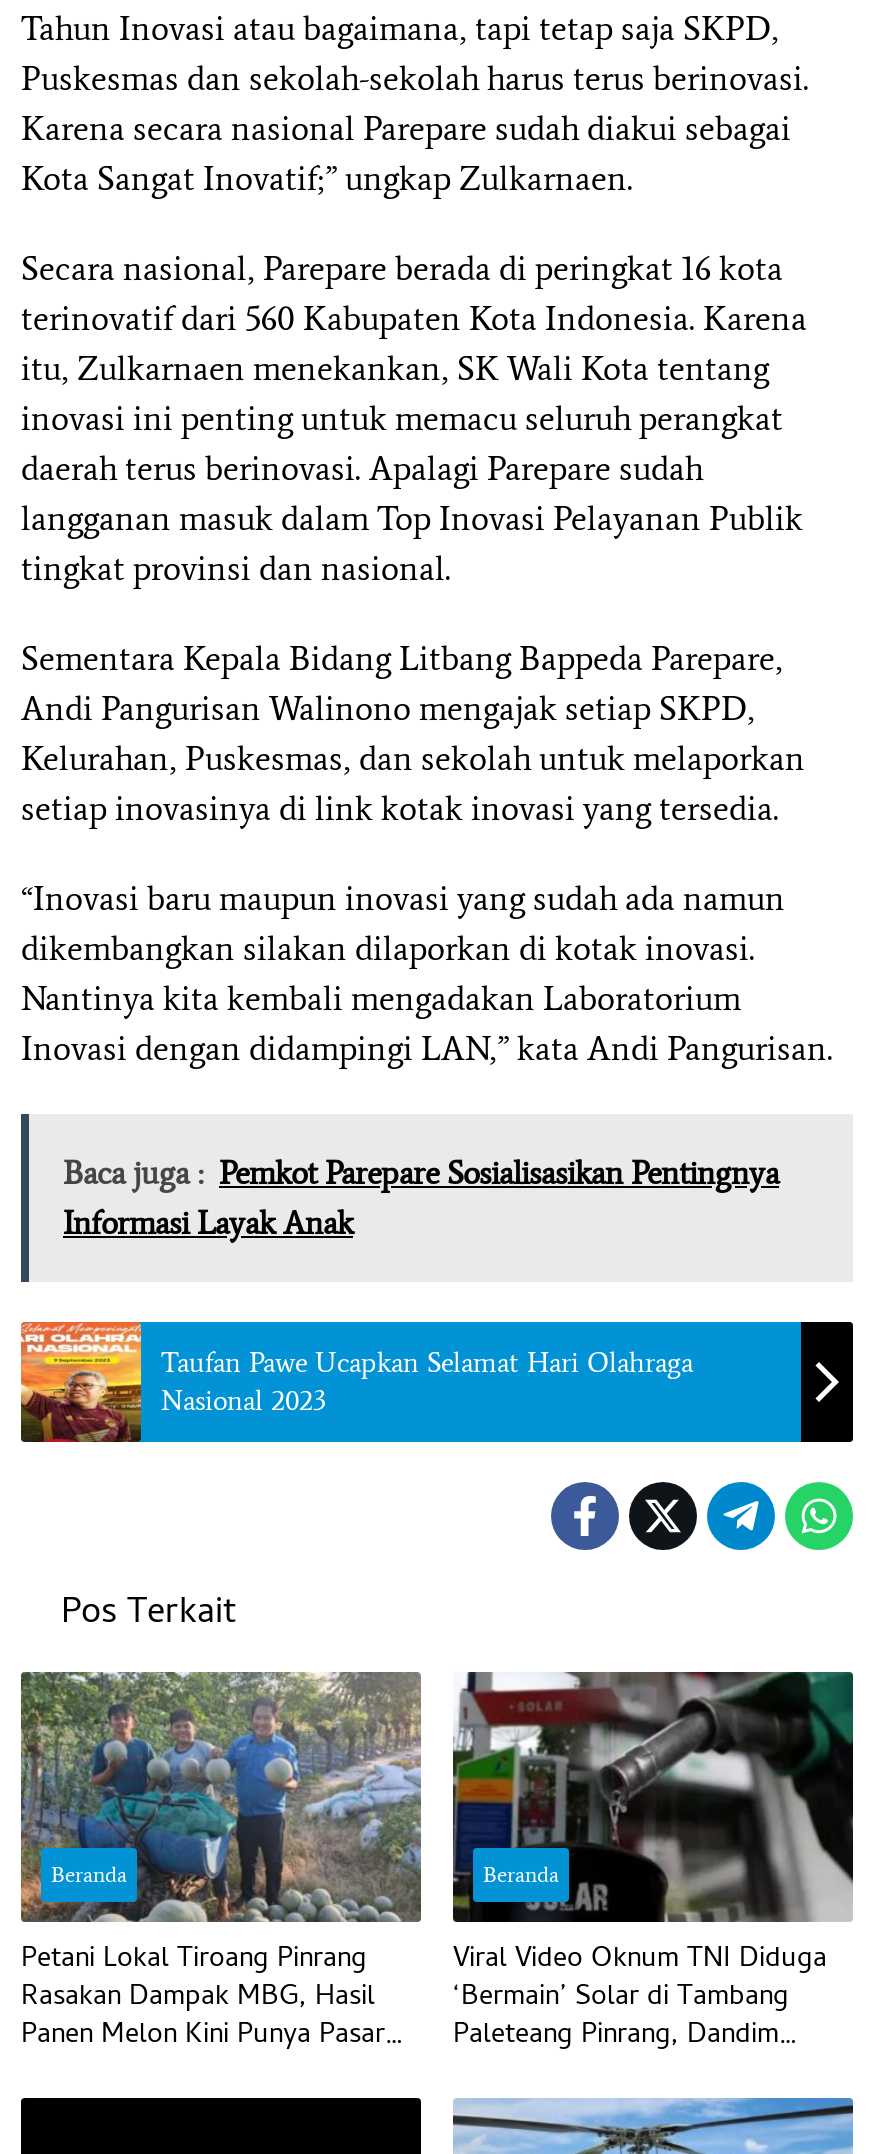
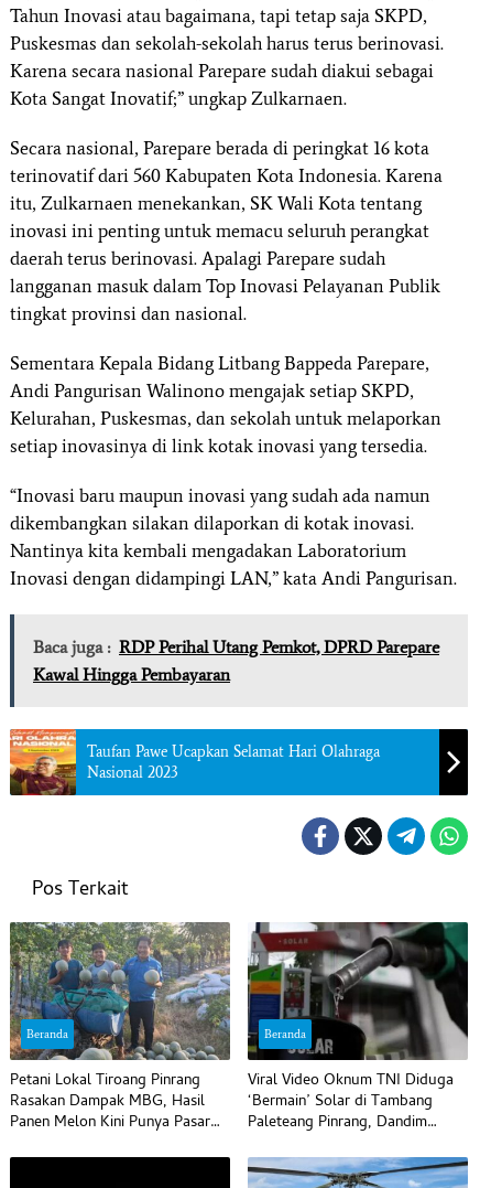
- Baca juga : Pemkot Parepare Sosialisasikan Pentingnya
- Informasi Layak Anak
+ Baca juga : RDP Perihal Utang Pemkot, DPRD Parepare
+ Kawal Hingga Pembayaran
